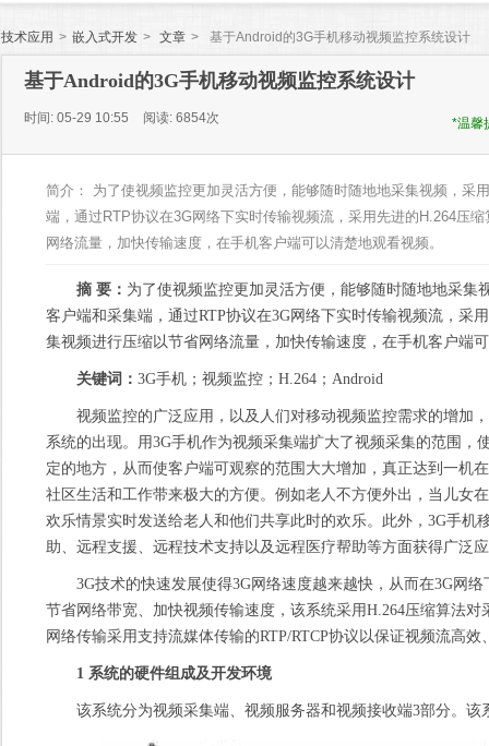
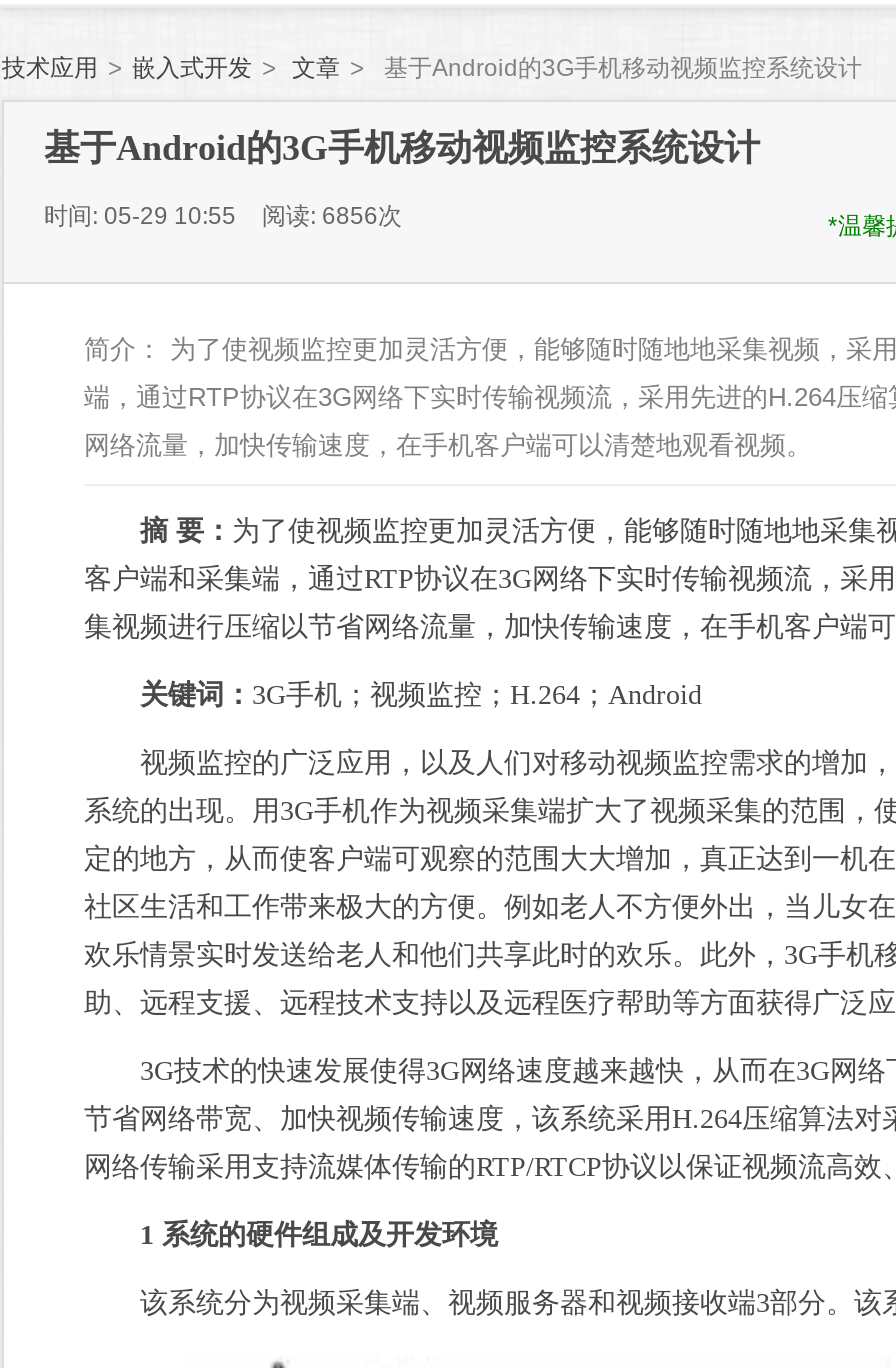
- 时间: 05-29 10:55 阅读: 6854次
+ 时间: 05-29 10:55 阅读: 6856次
